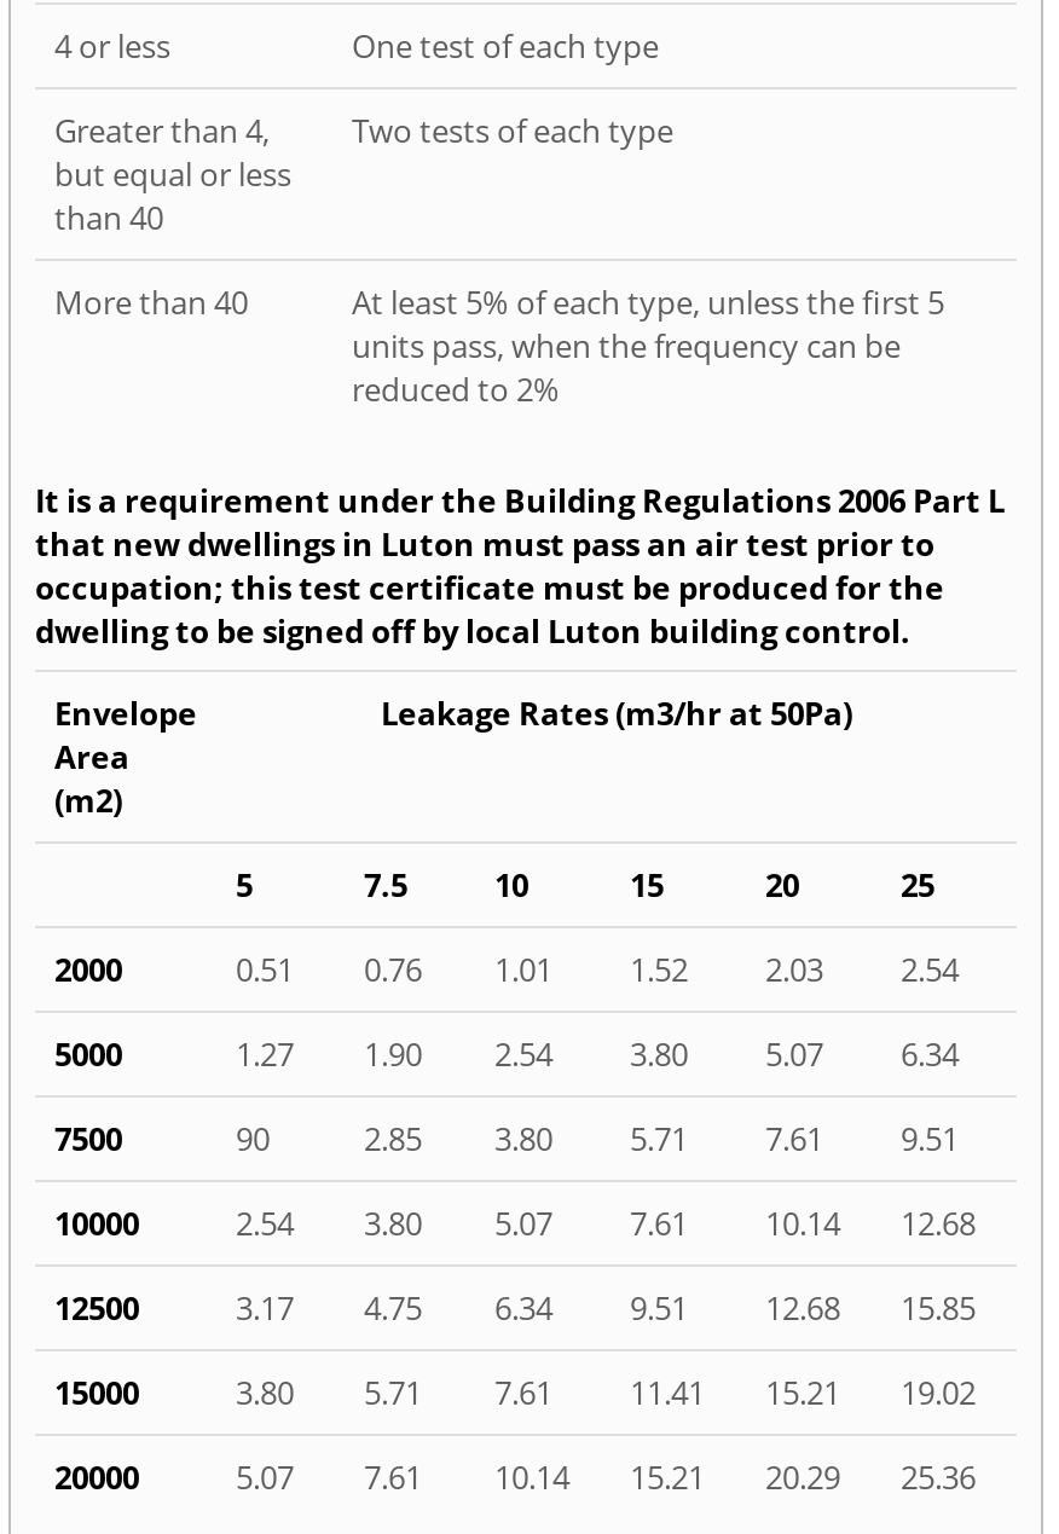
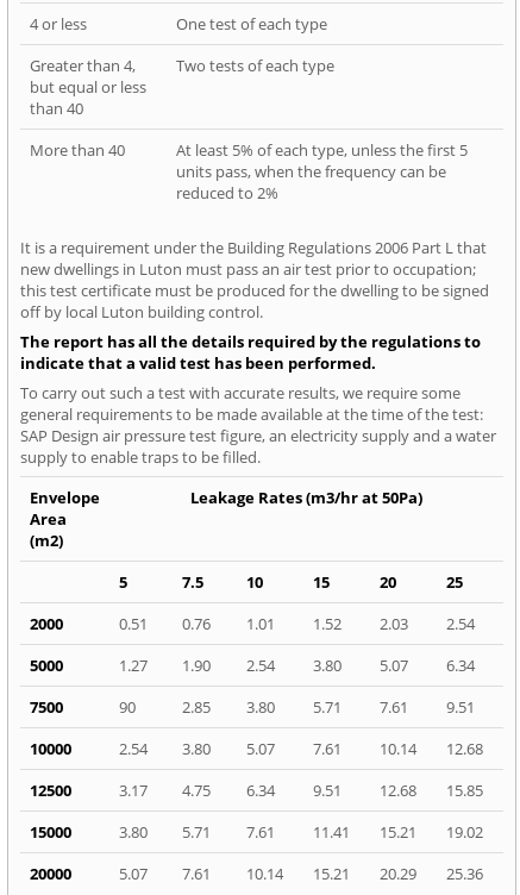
- It is a requirement under the Building Regulations 2006 Part L
- that new dwellings in Luton must pass an air test prior to
- occupation; this test certificate must be produced for the
- dwelling to be signed off by local Luton building control.
+ It is a requirement under the Building Regulations 2006 Part L that
+ new dwellings in Luton must pass an air test prior to occupation;
+ this test certificate must be produced for the dwelling to be signed
+ off by local Luton building control.
+ The report has all the details required by the regulations to
+ indicate that a valid test has been performed.
+ To carry out such a test with accurate results, we require some
+ general requirements to be made available at the time of the test:
+ SAP Design air pressure test figure, an electricity supply and a water
+ supply to enable traps to be filled.
